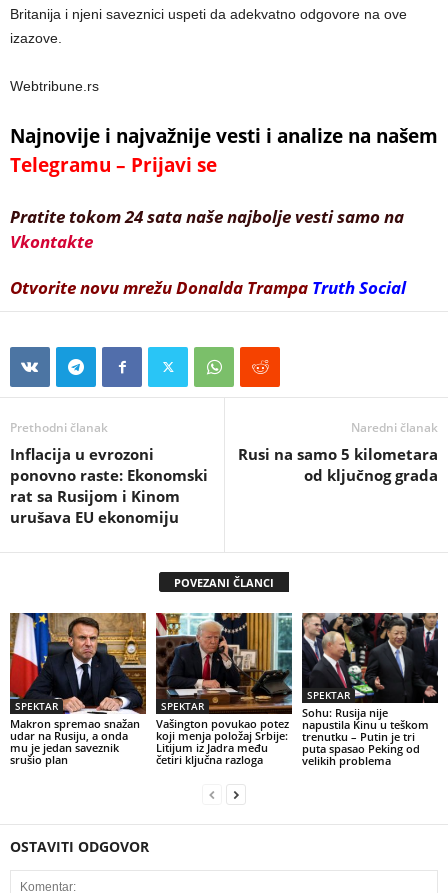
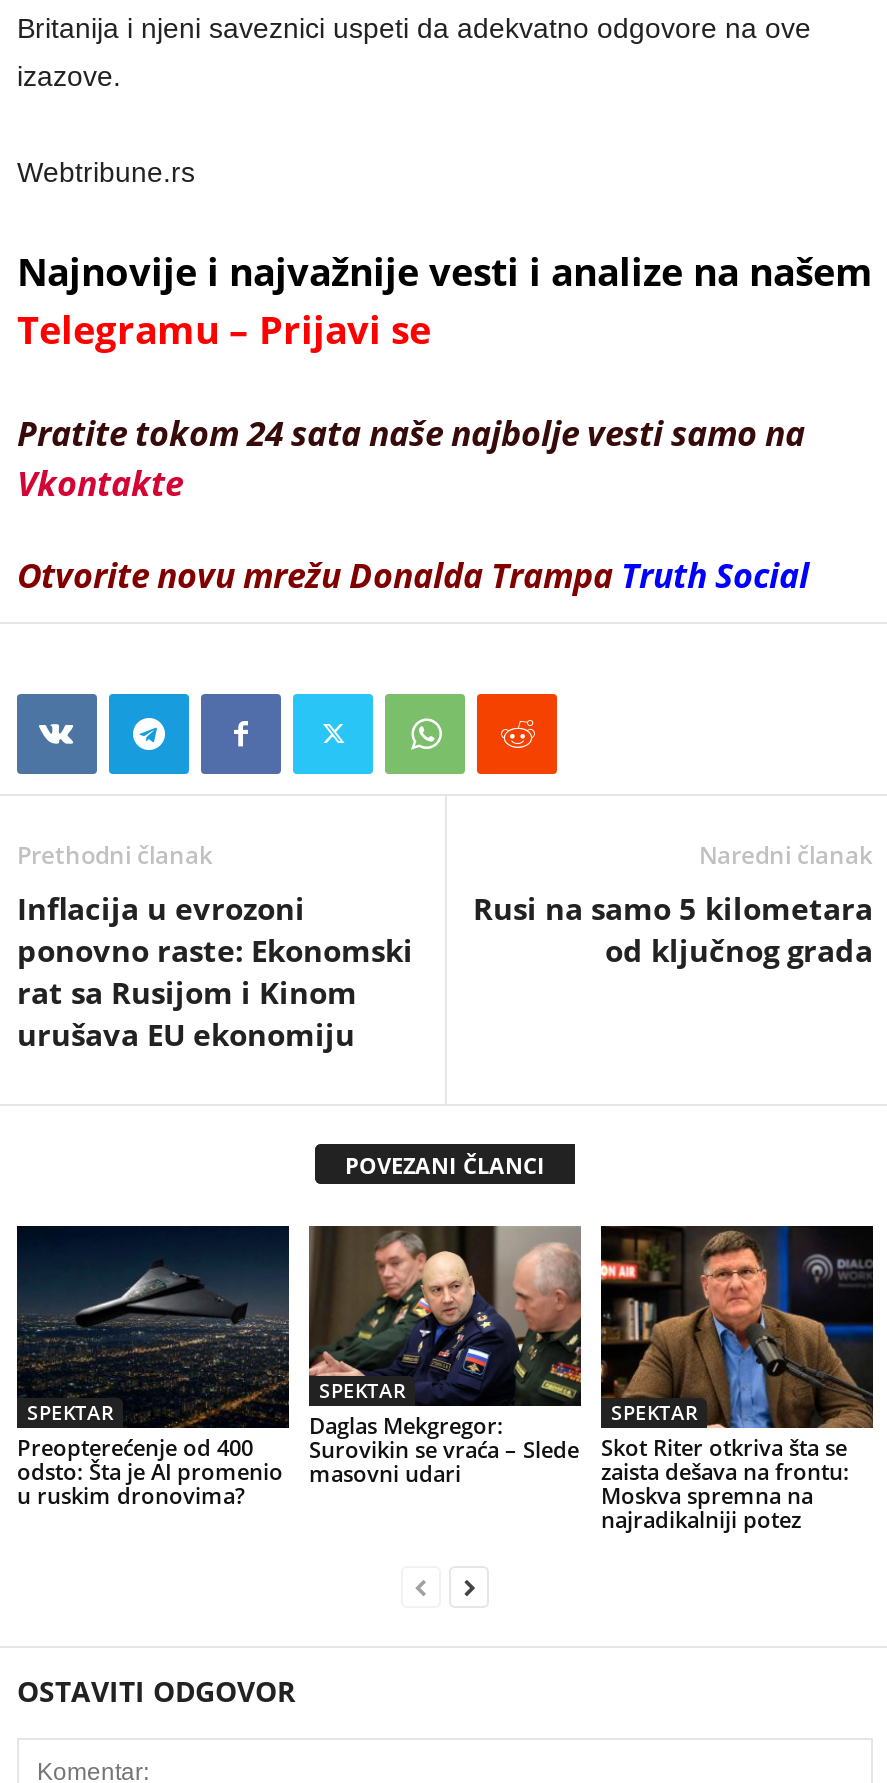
- [image]
- Makron spremao snažan
- udar na Rusiju, a onda
- mu je jedan saveznik
- srušio plan
+ [image]
+ Preopterećenje od 400
+ odsto: Šta je AI promenio
+ u ruskim dronovima?

- [image]
- Vašington povukao potez
- koji menja položaj Srbije:
- Litijum iz Jadra među
- četiri ključna razloga
+ [image]
+ Daglas Mekgregor:
+ Surovikin se vraća – Slede
+ masovni udari

- [image]
- Sohu: Rusija nije
- napustila Kinu u teškom
- trenutku – Putin je tri
- puta spasao Peking od
- velikih problema
+ [image]
+ Skot Riter otkriva šta se
+ zaista dešava na frontu:
+ Moskva spremna na
+ najradikalniji potez
